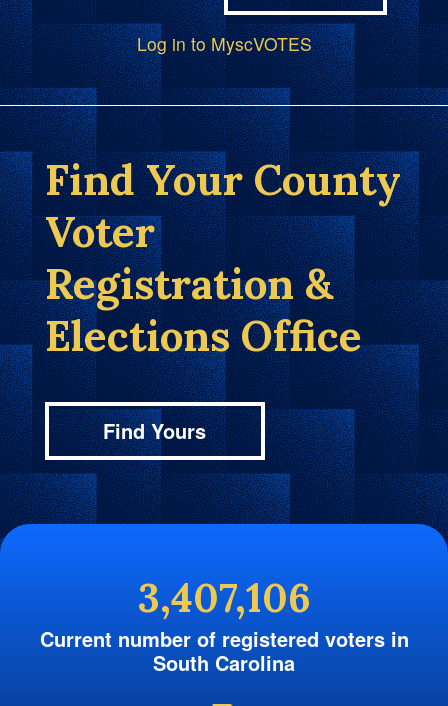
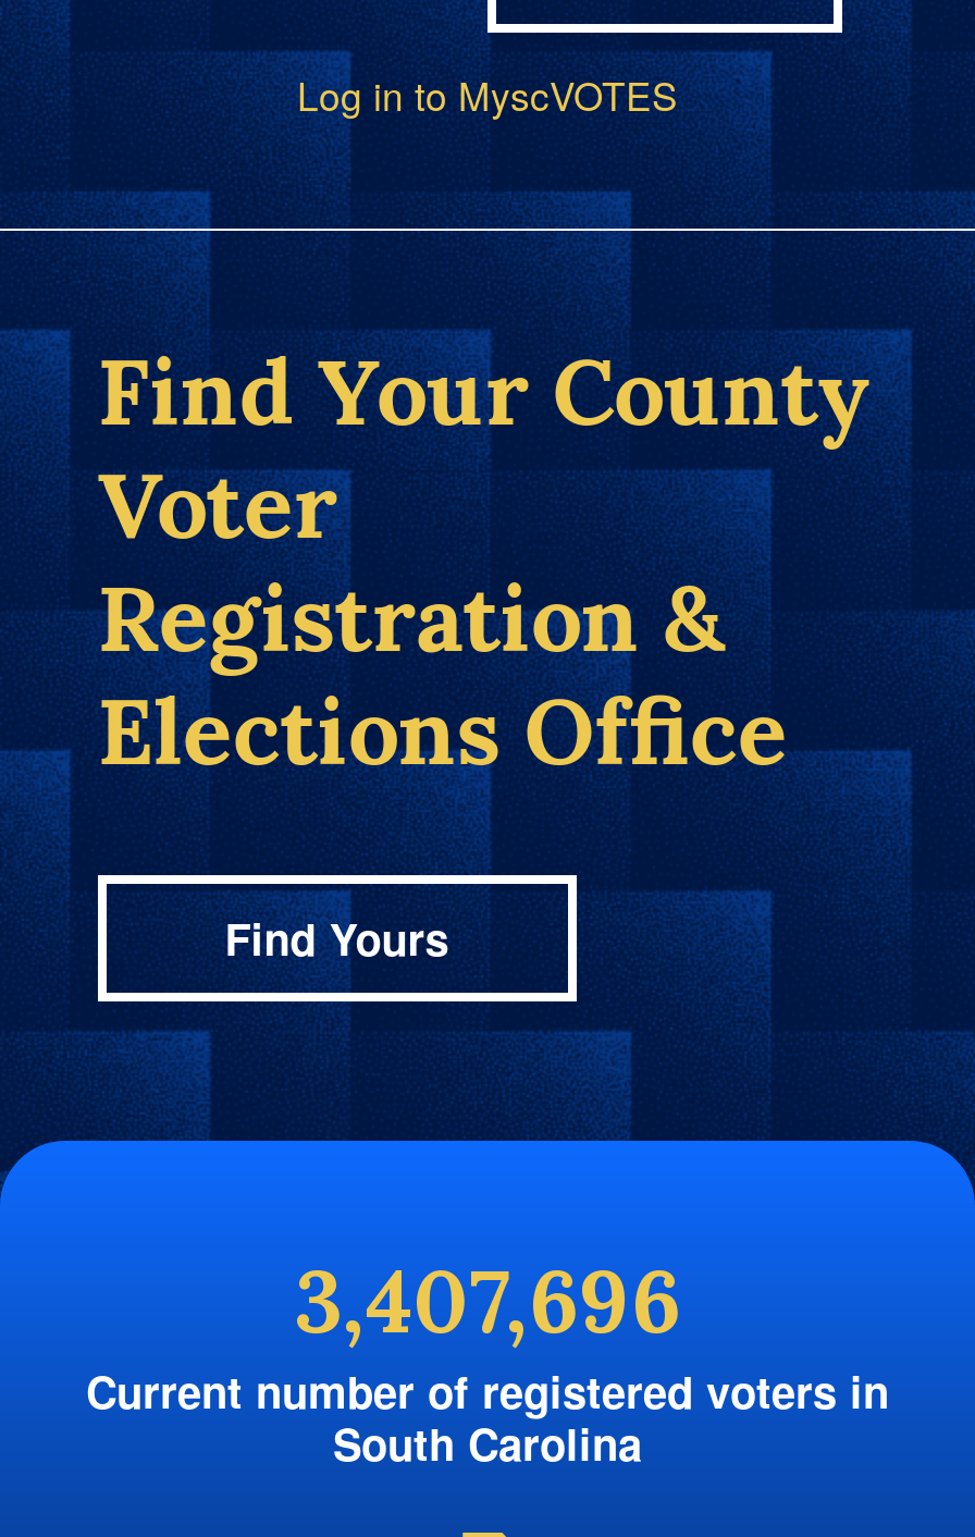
- 3,407,106
+ 3,407,696
